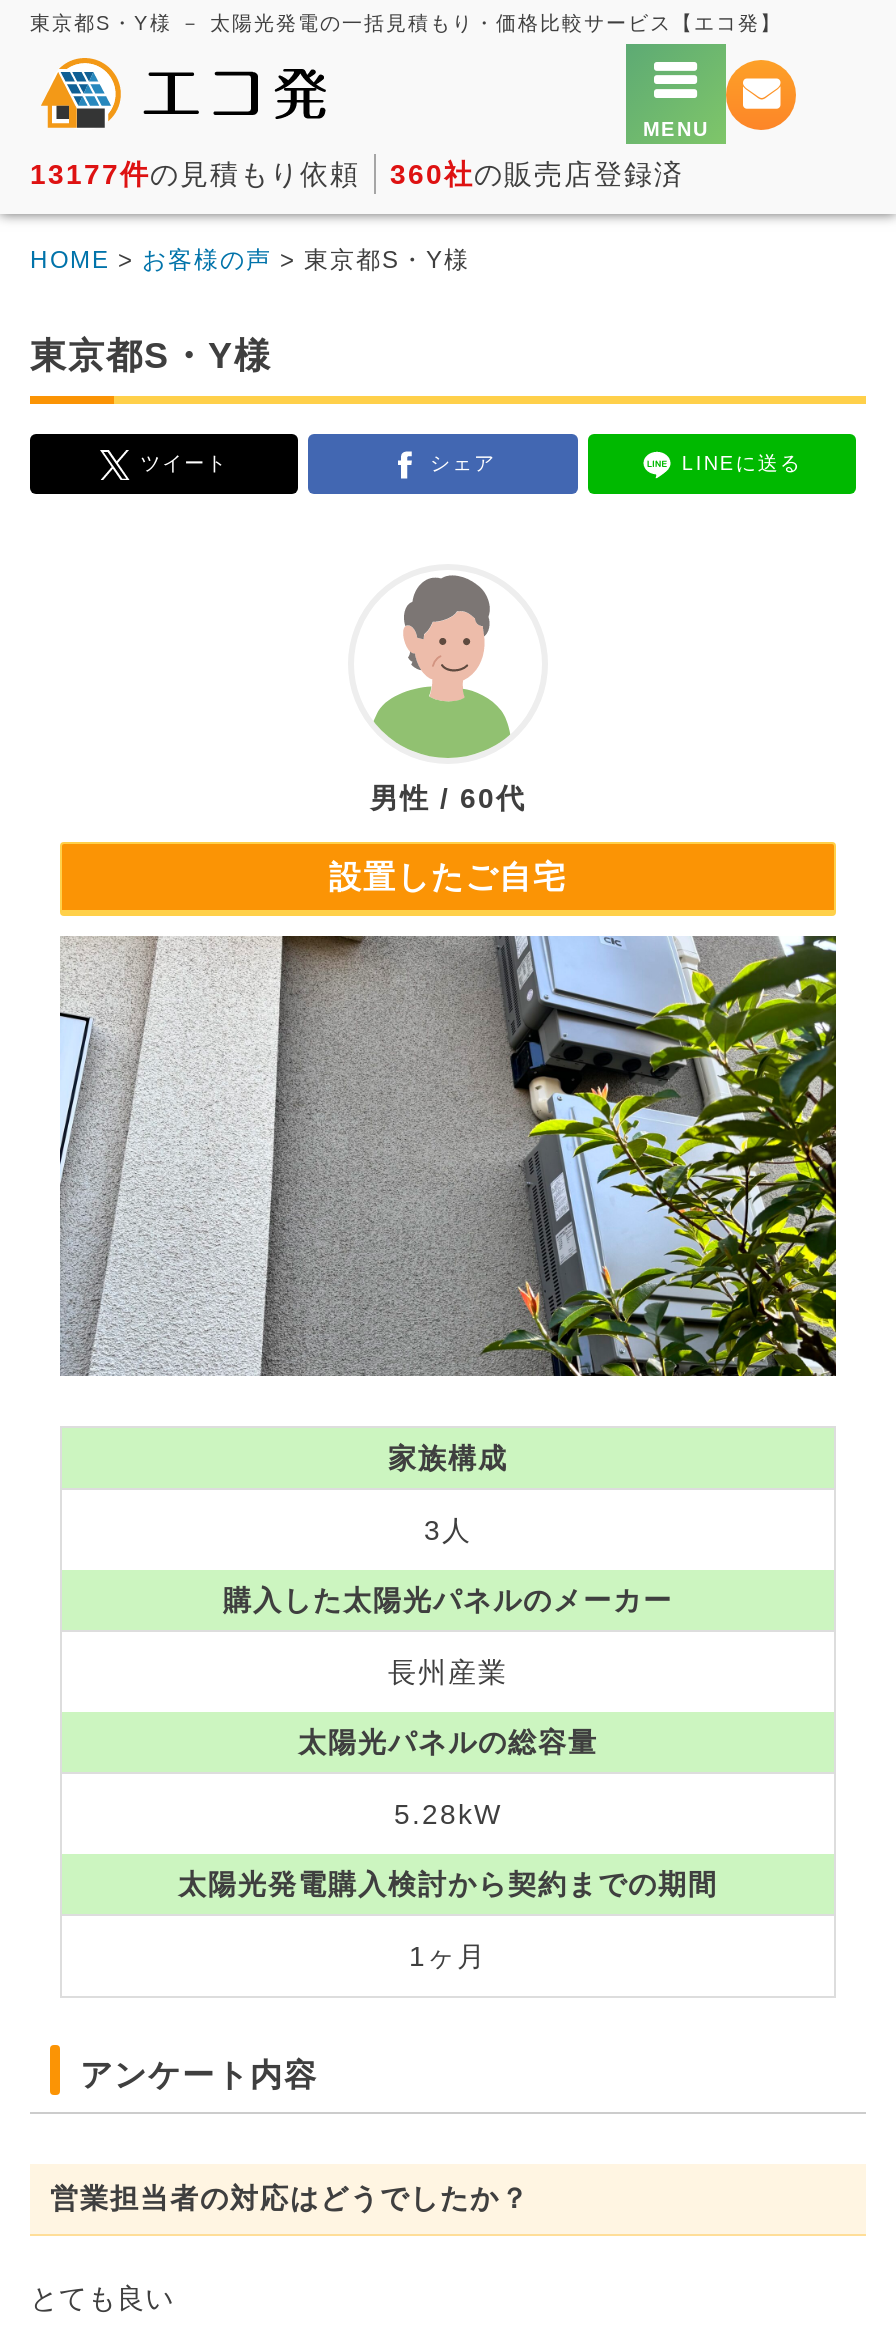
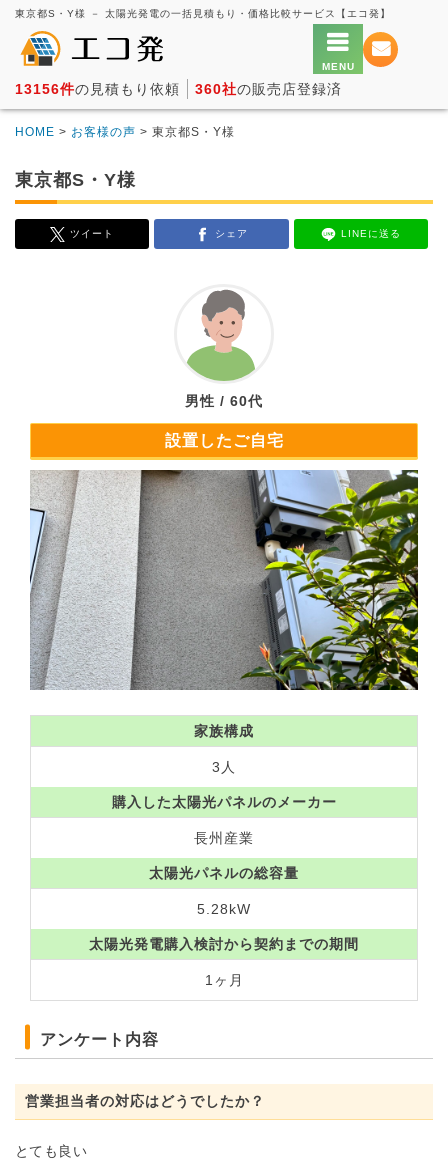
- 13177件の見積もり依頼
+ 13156件の見積もり依頼
